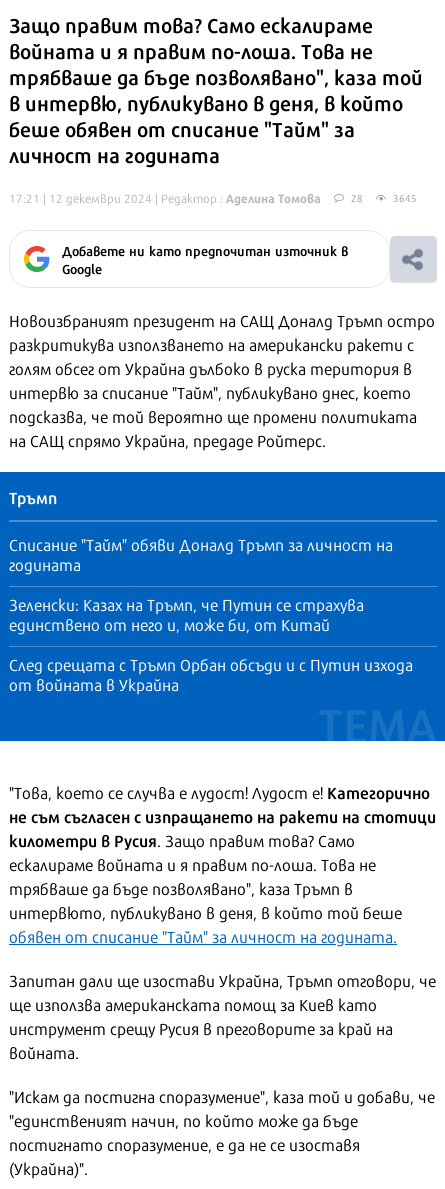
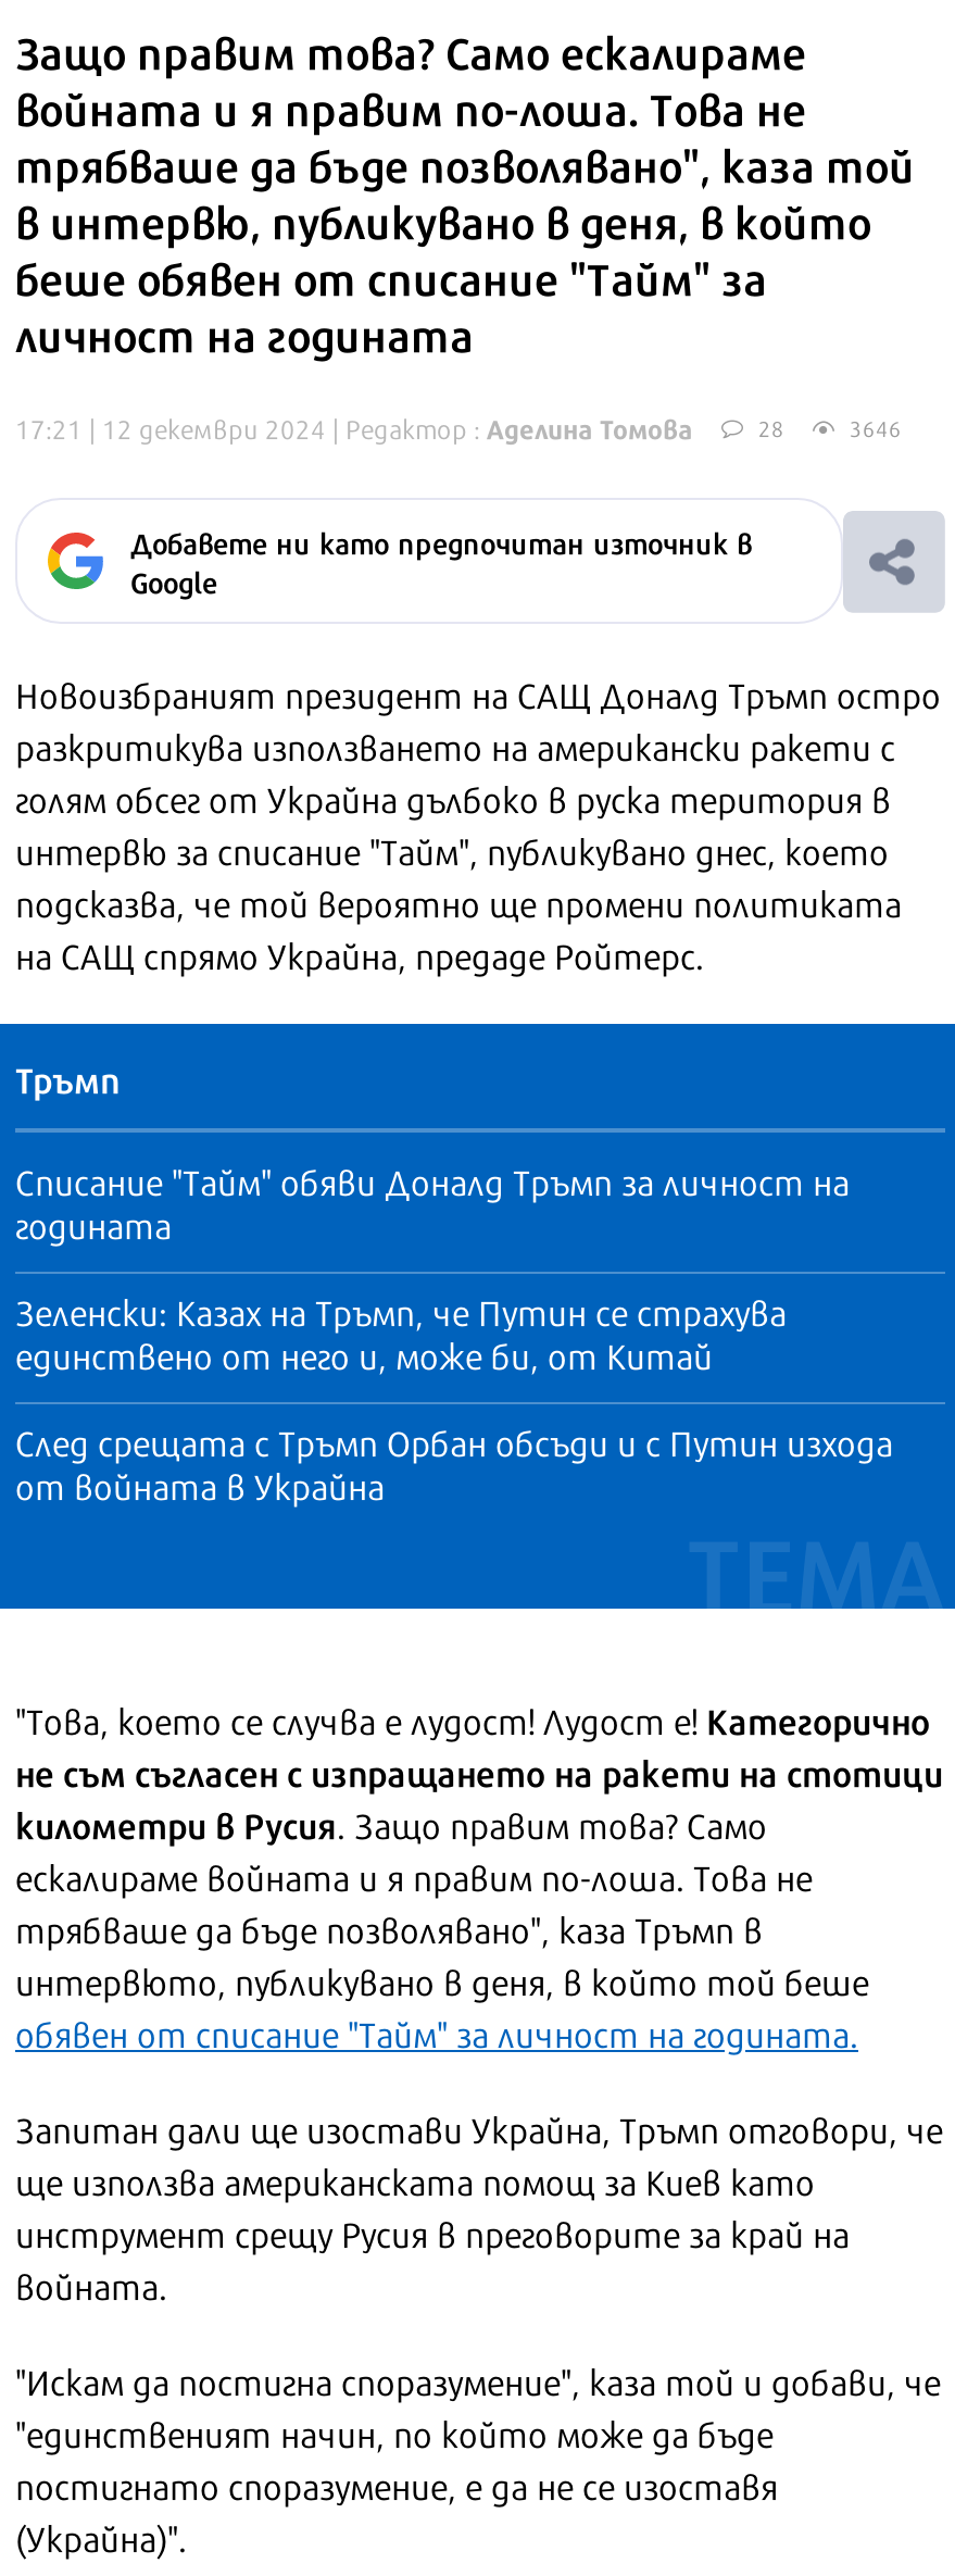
- 3645
+ 3646
